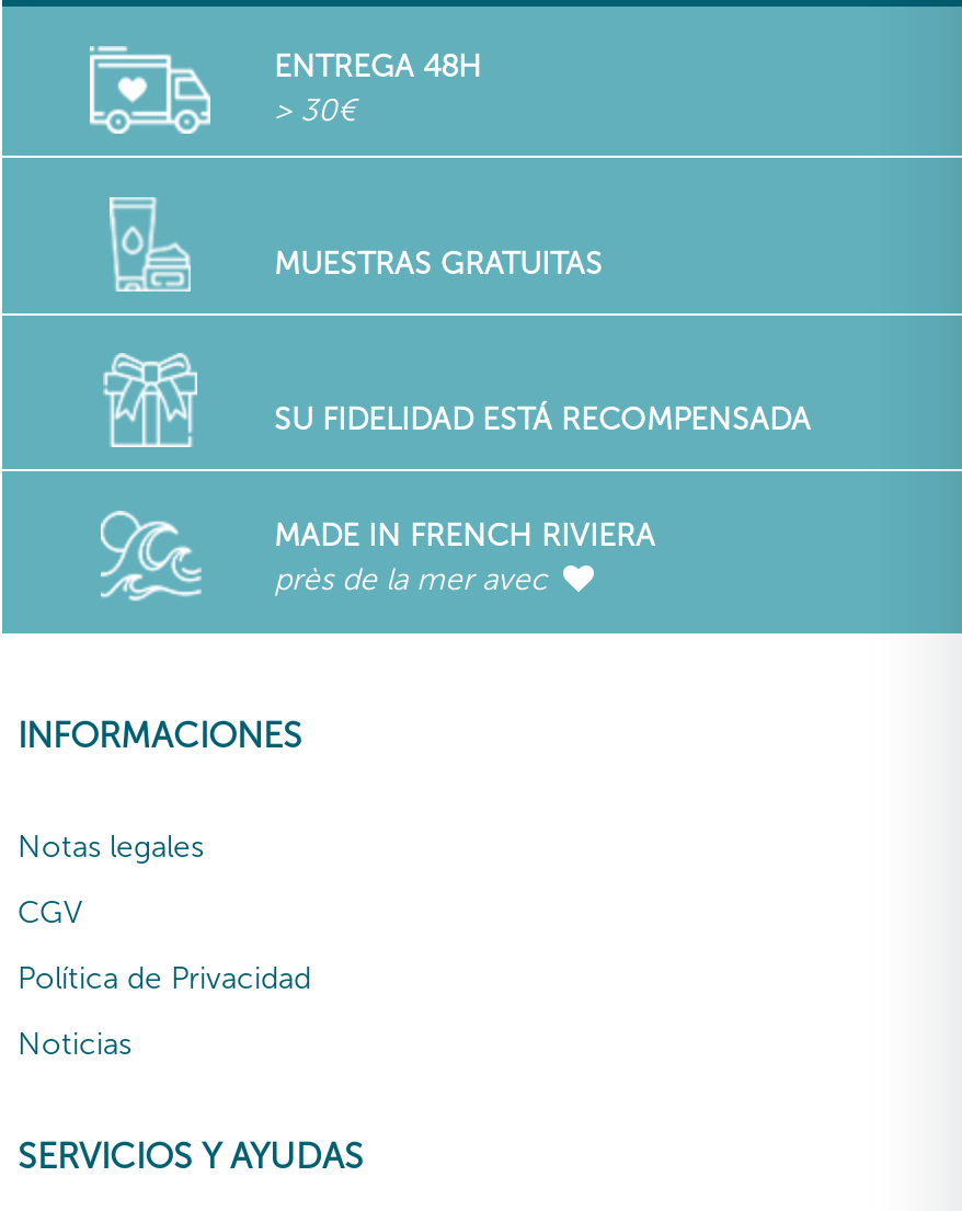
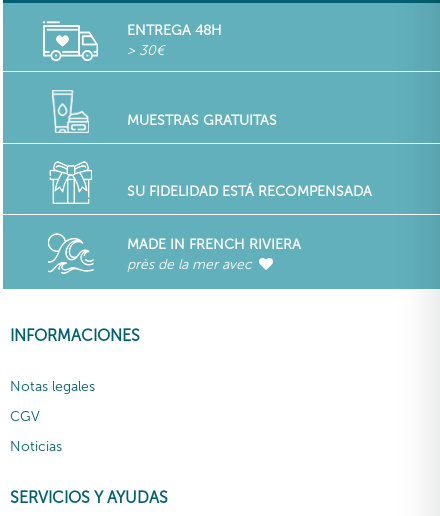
- Política de Privacidad
